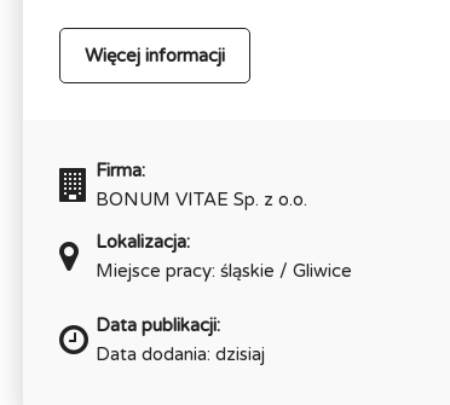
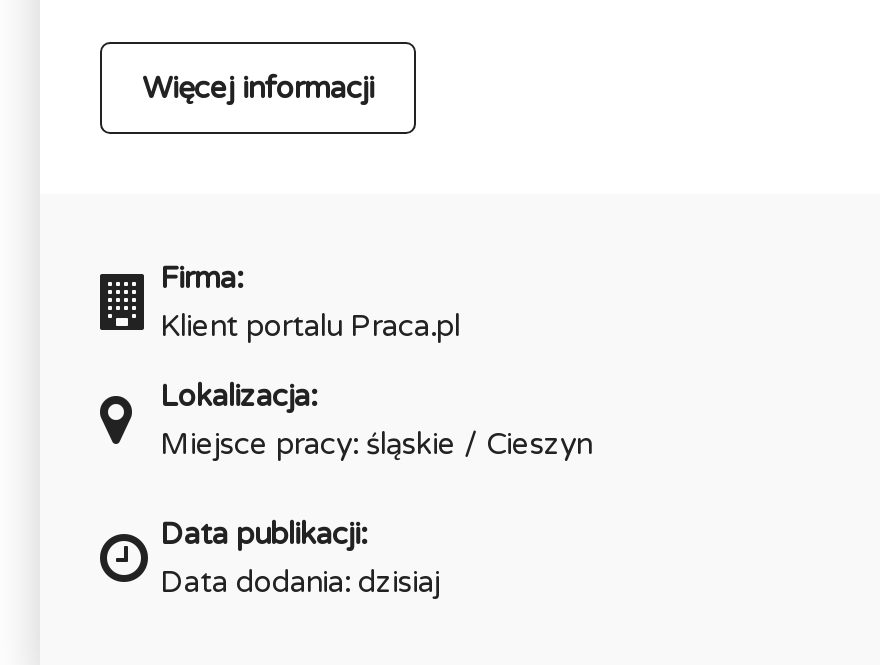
- BONUM VITAE Sp. z o.o.
+ Klient portalu Praca.pl

- Miejsce pracy: śląskie / Gliwice
+ Miejsce pracy: śląskie / Cieszyn
